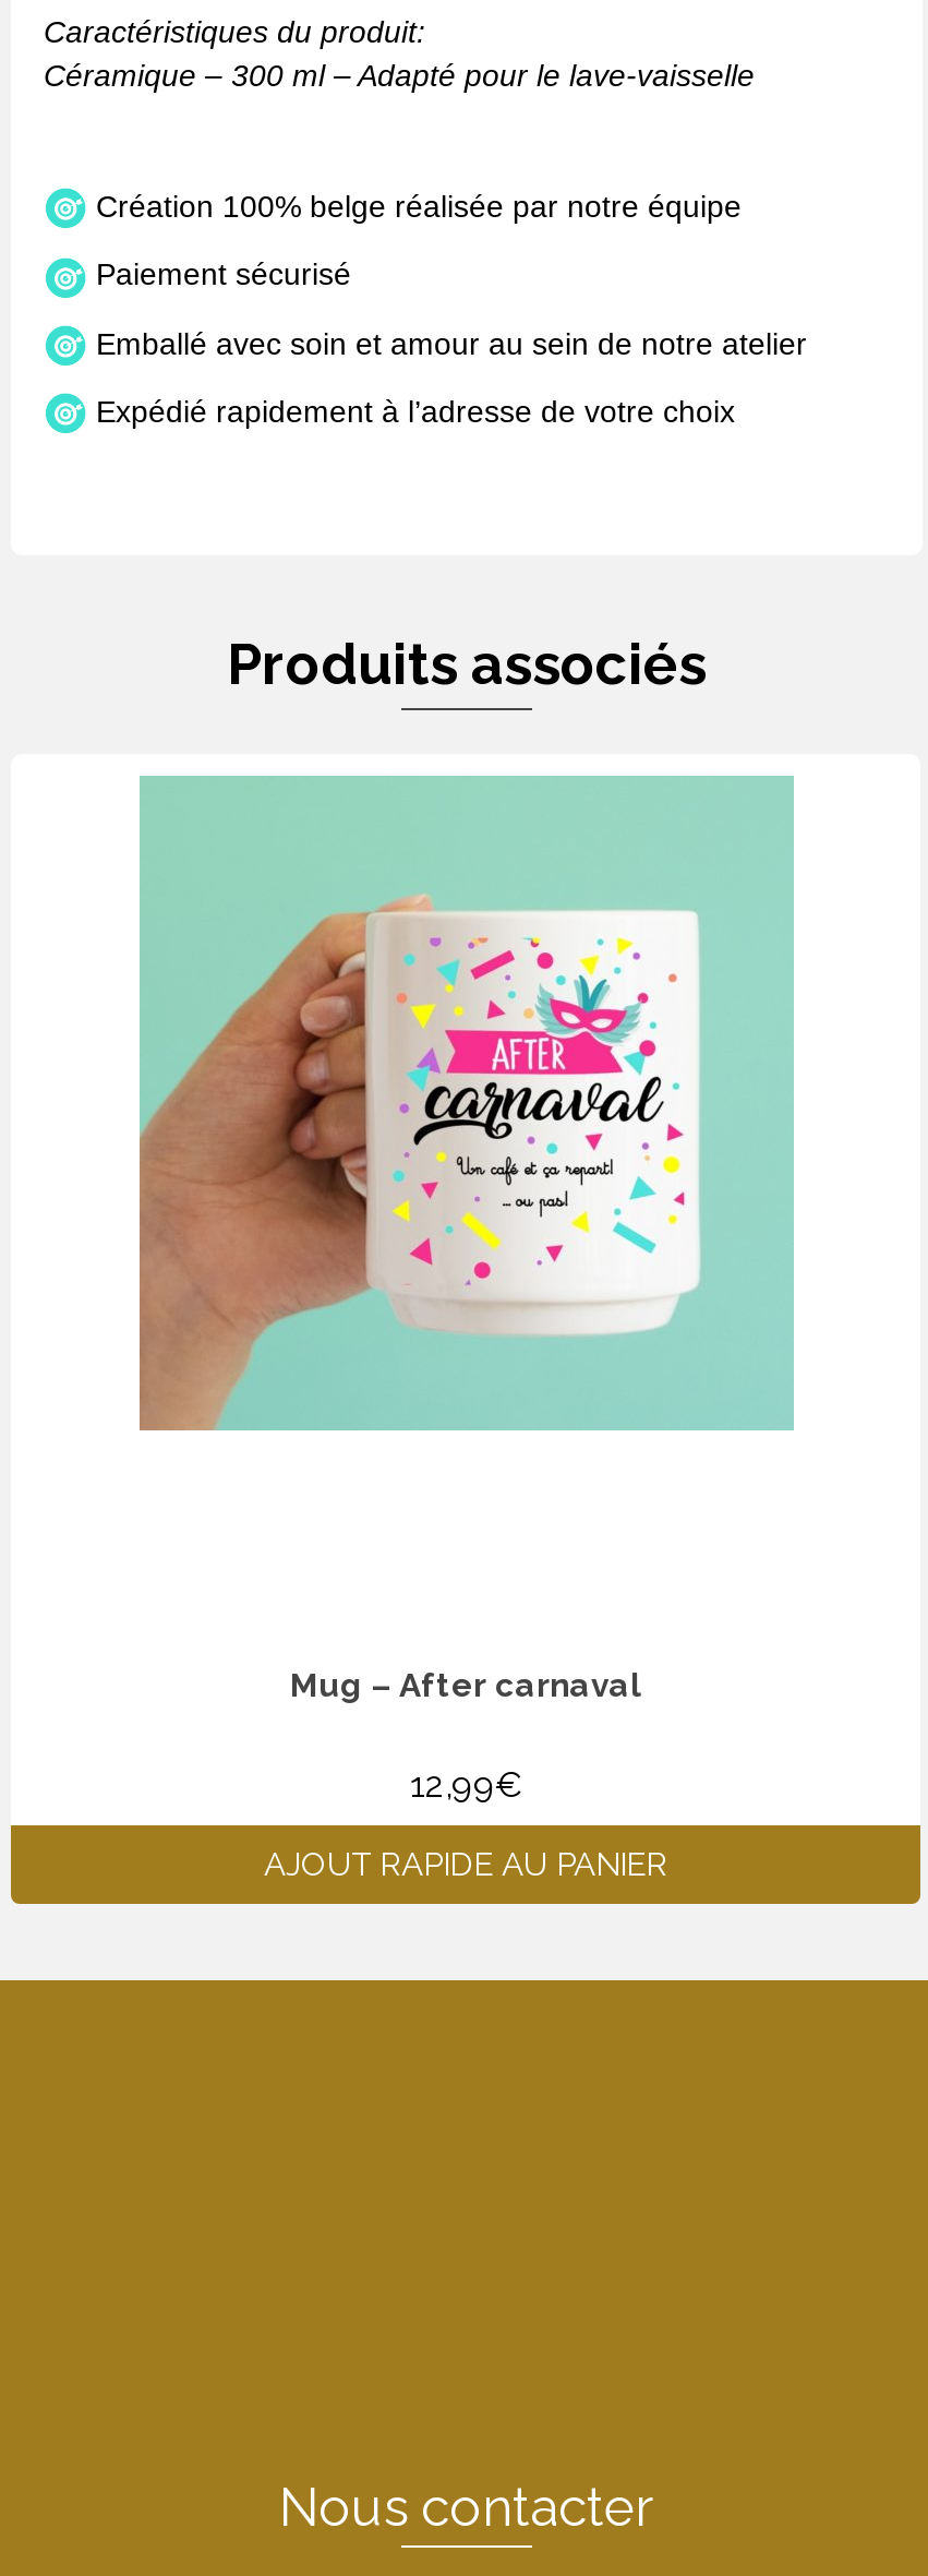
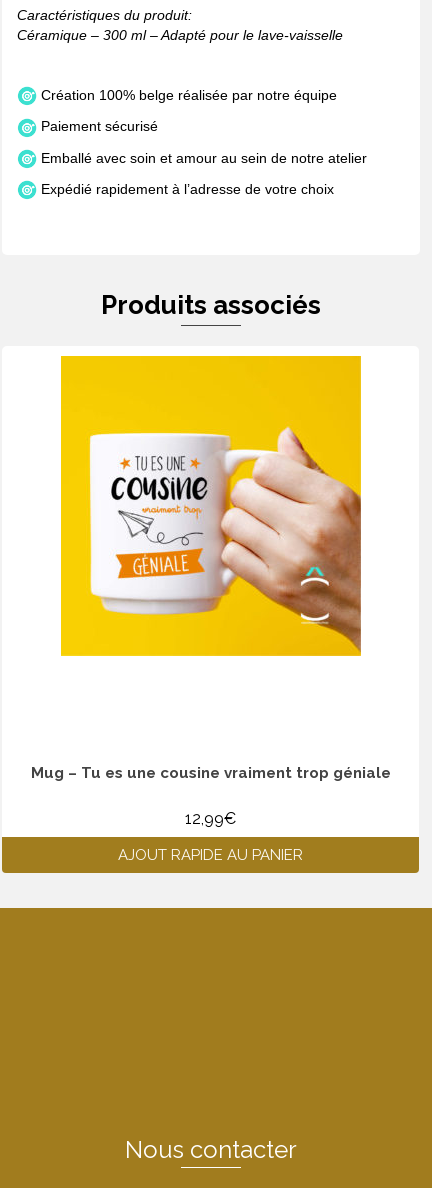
- [image]
+ [image]

- Mug – After carnaval
+ Mug – Tu es une cousine vraiment trop géniale
